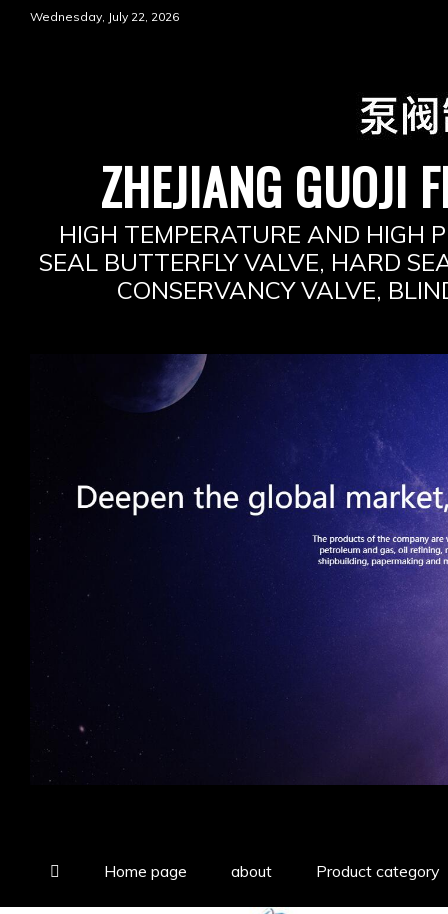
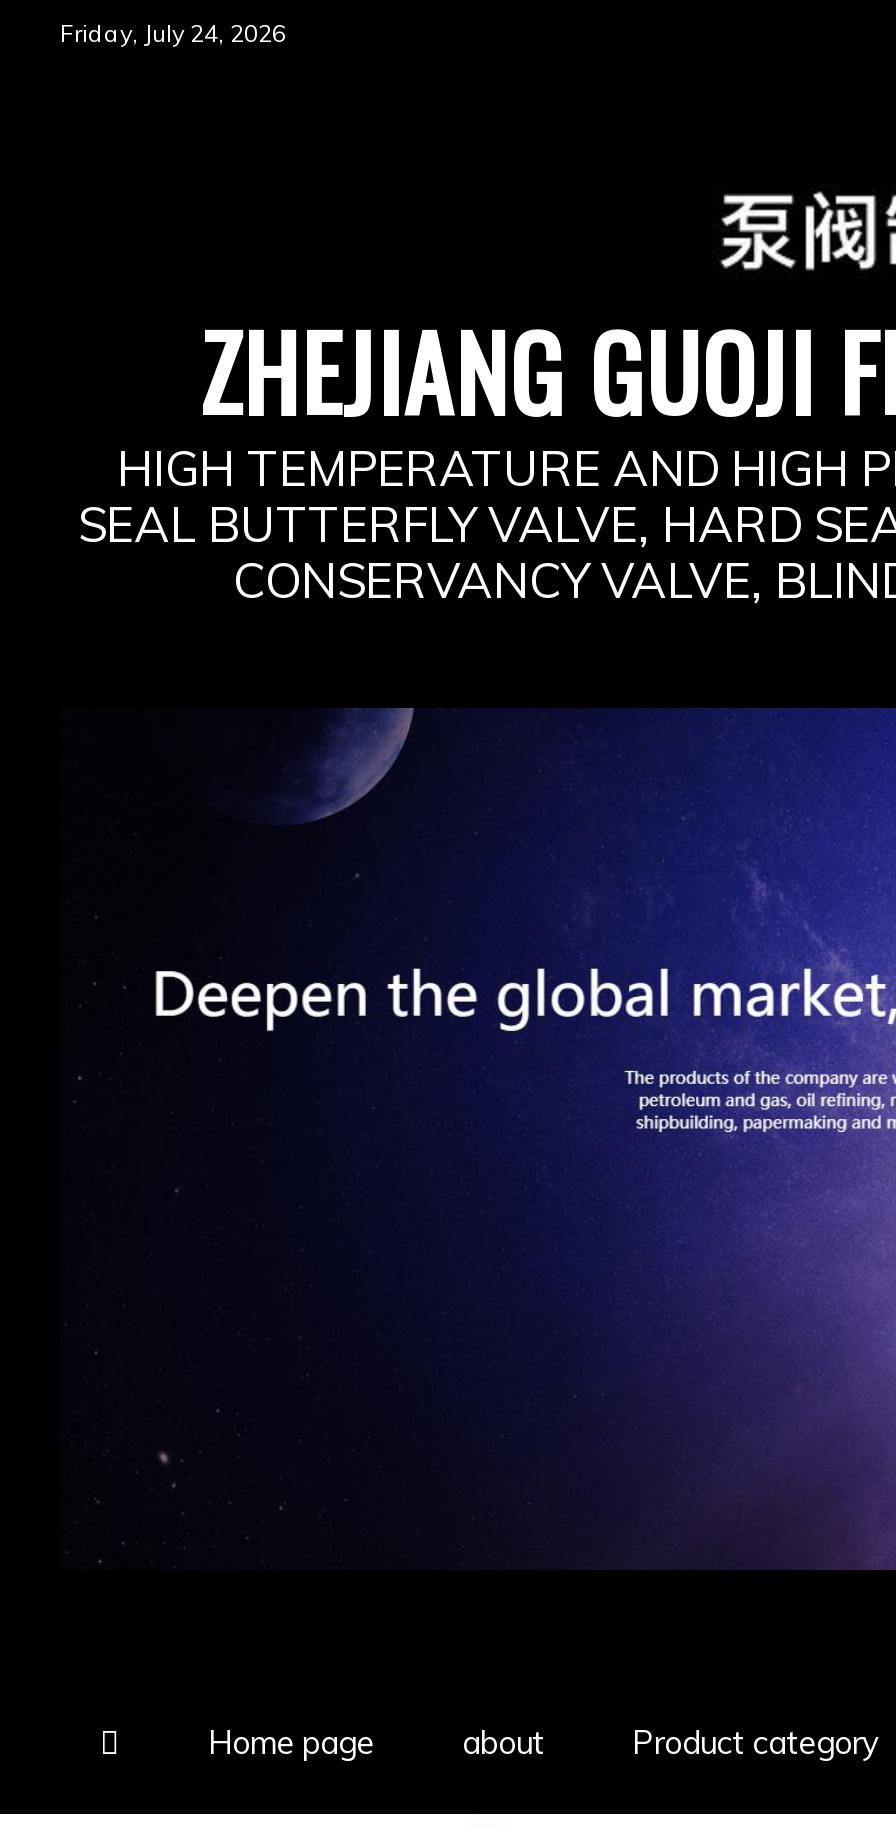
- Wednesday, July 22, 2026
+ Friday, July 24, 2026
